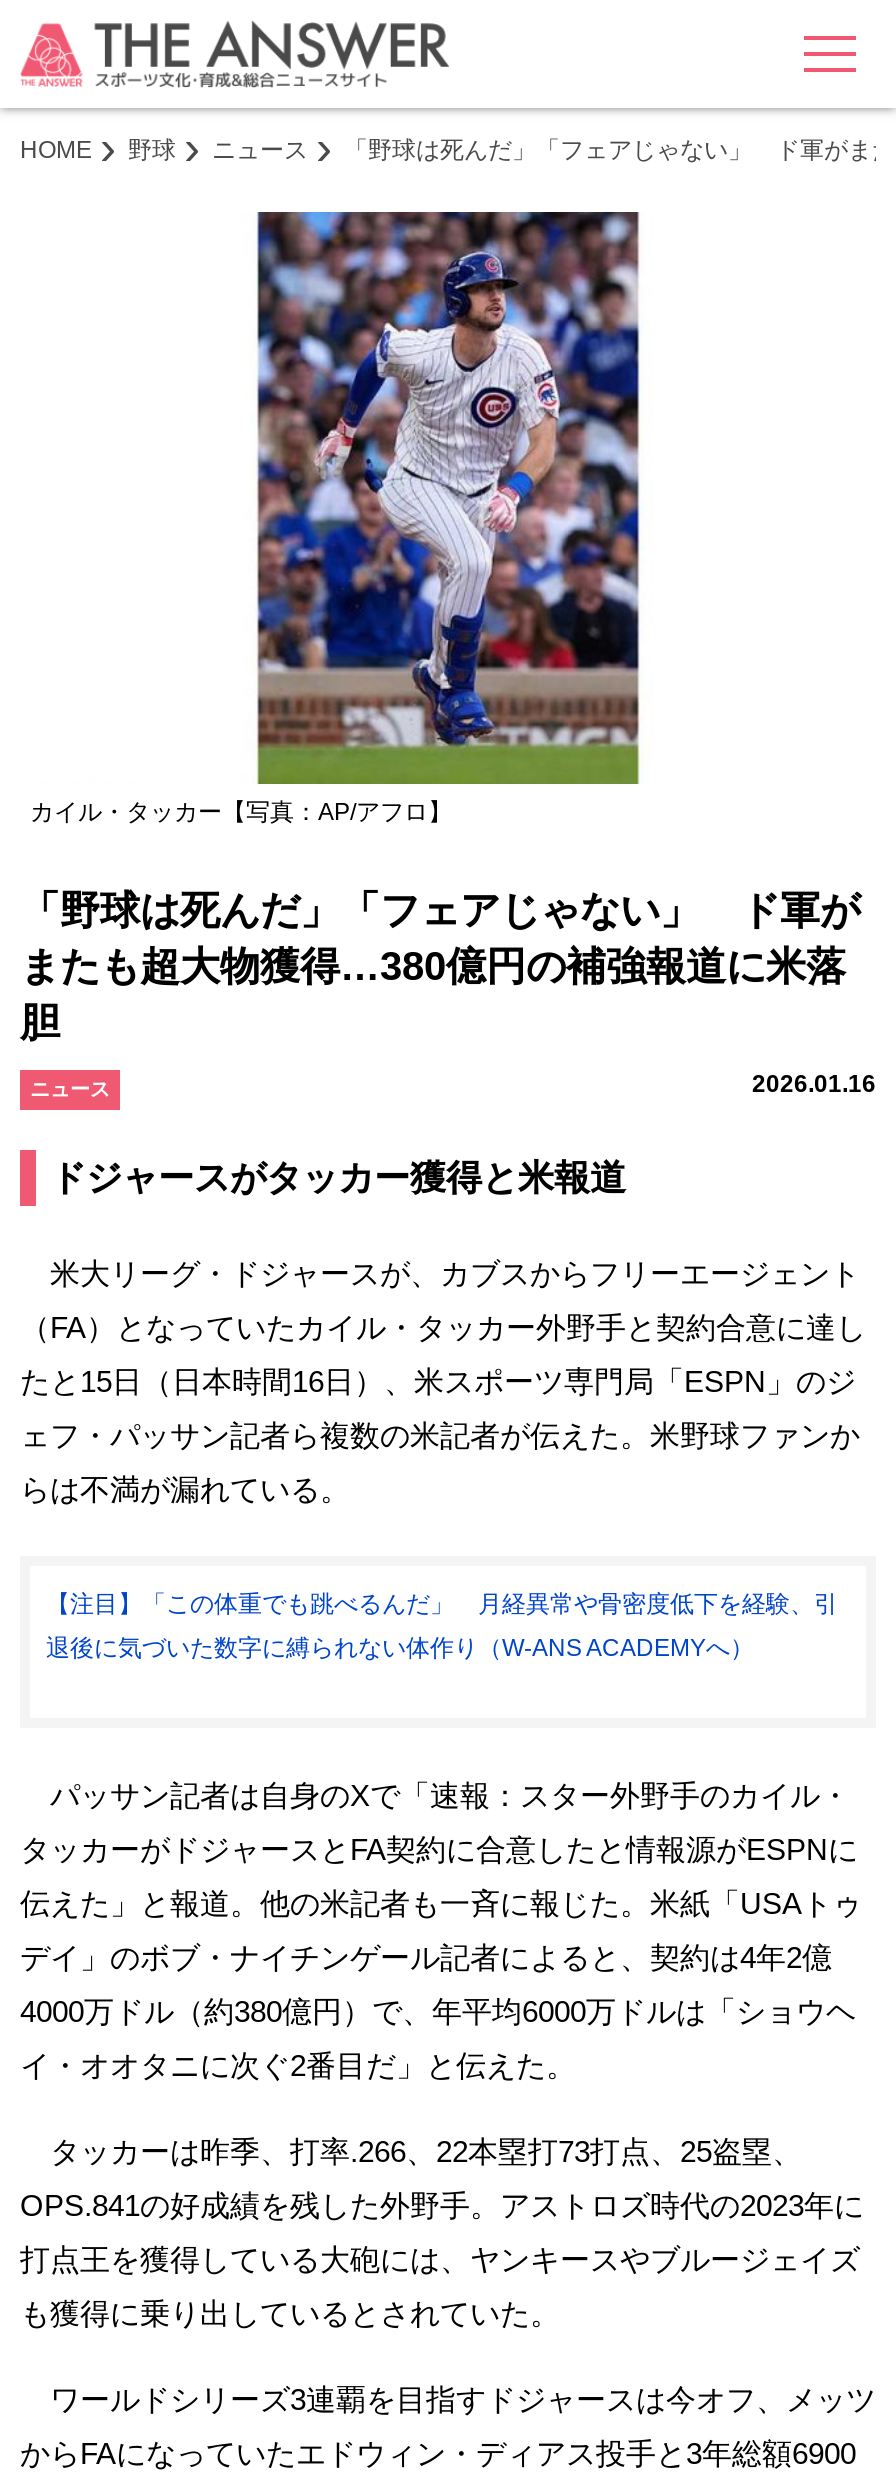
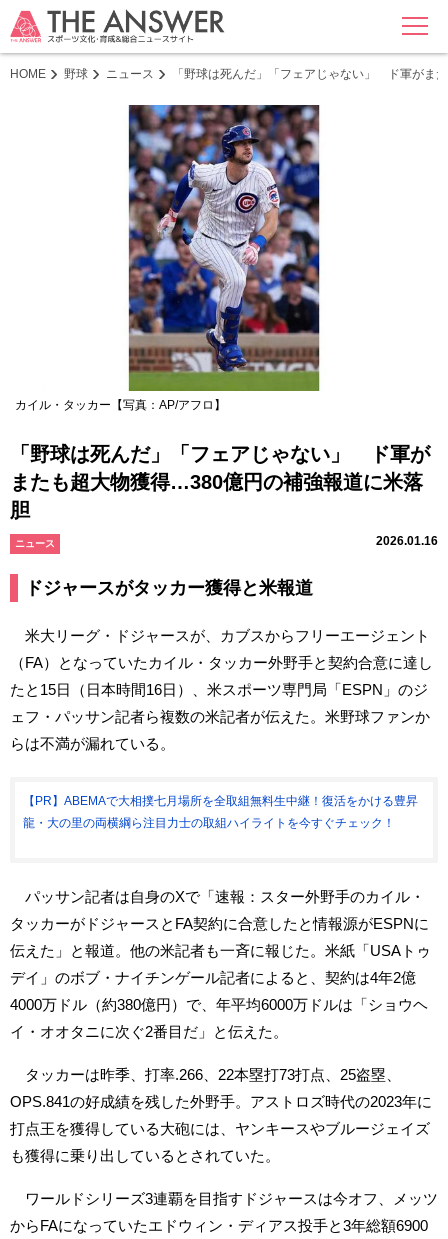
- 【注目】「この体重でも跳べるんだ」 月経異常や骨密度低下を経験、引
+ 【PR】ABEMAで大相撲七月場所を全取組無料生中継！復活をかける豊昇

- 退後に気づいた数字に縛られない体作り（W-ANS ACADEMYへ）
+ 龍・大の里の両横綱ら注目力士の取組ハイライトを今すぐチェック！
